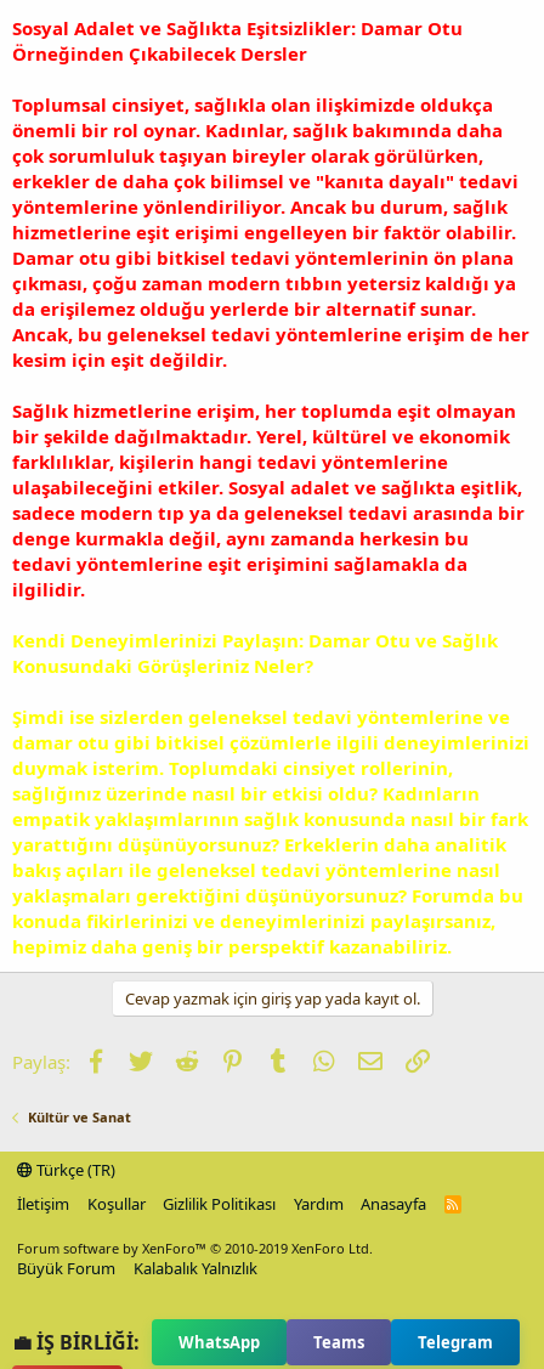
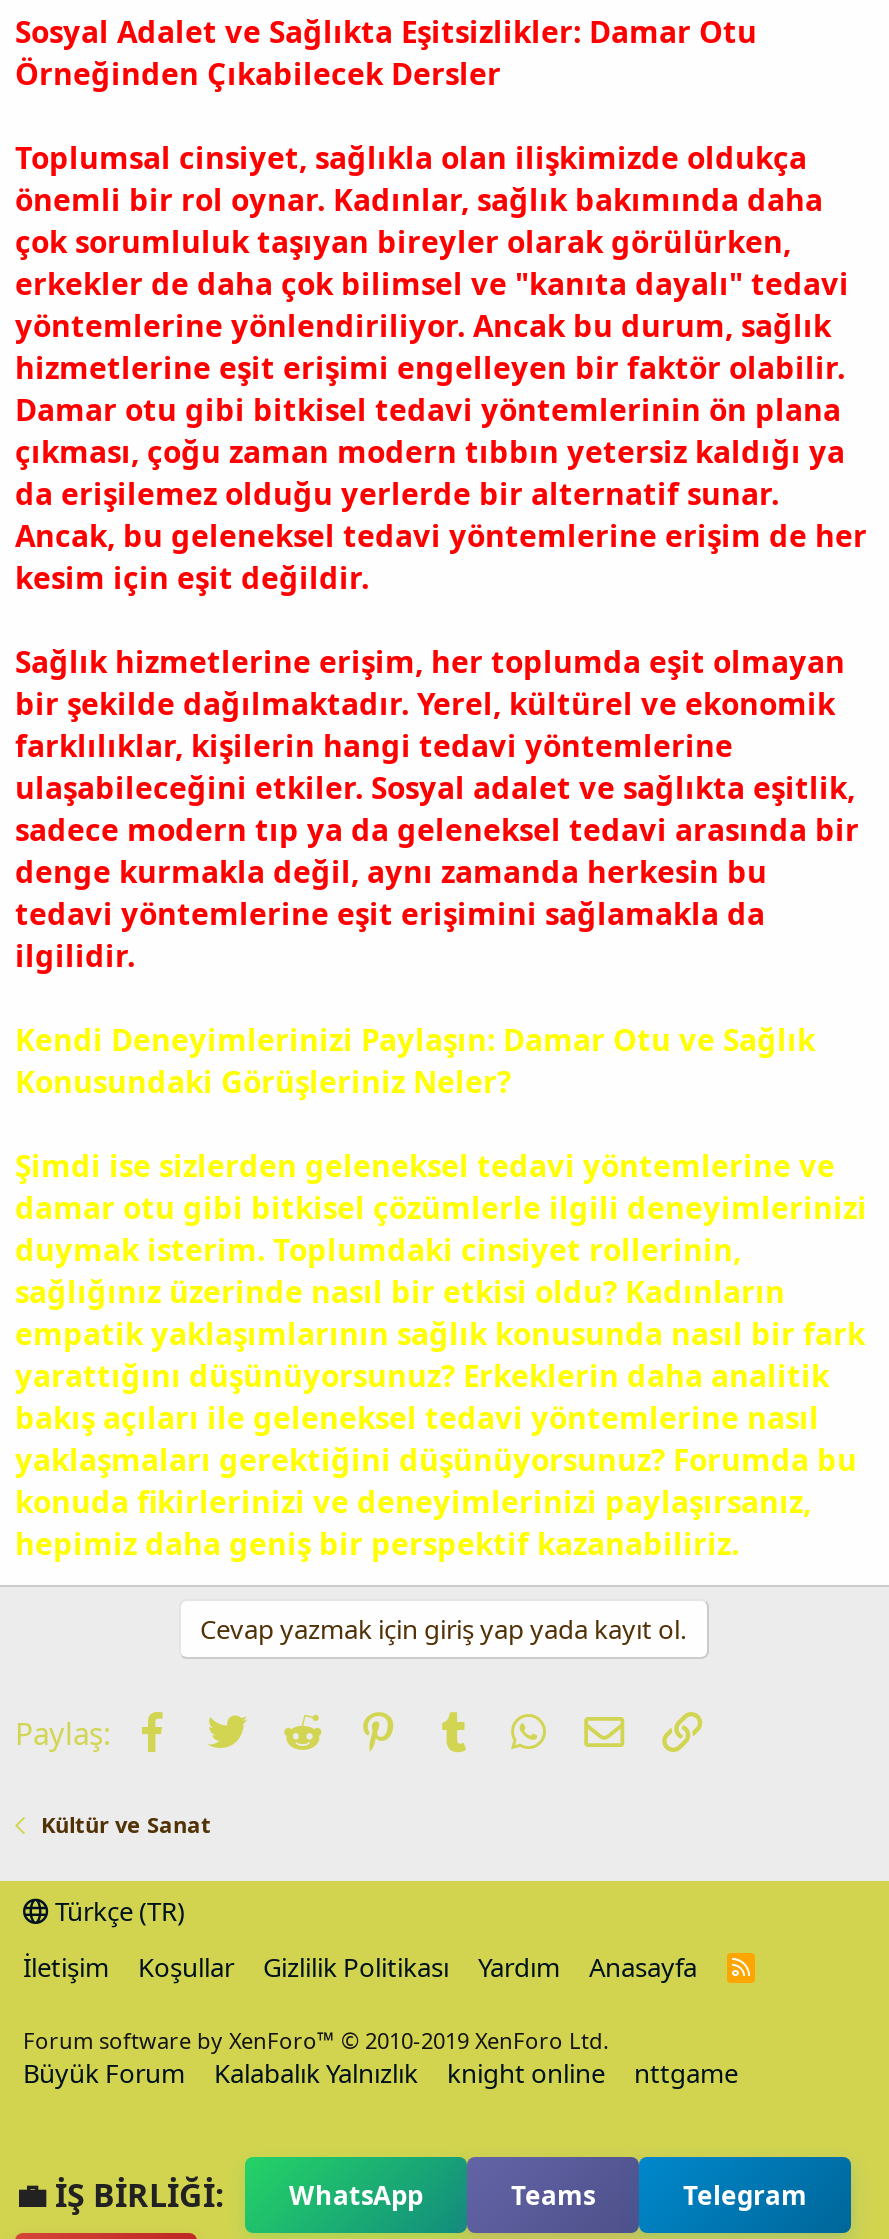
+ knight online
+ nttgame
